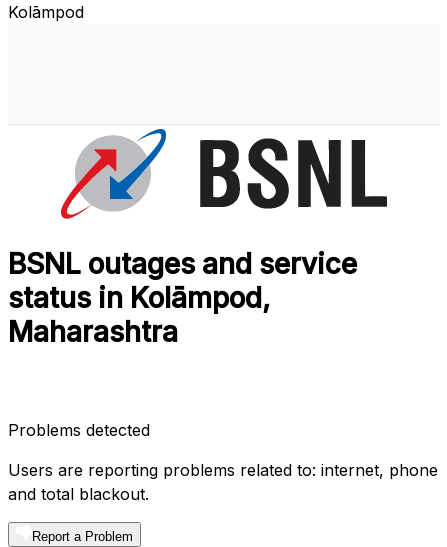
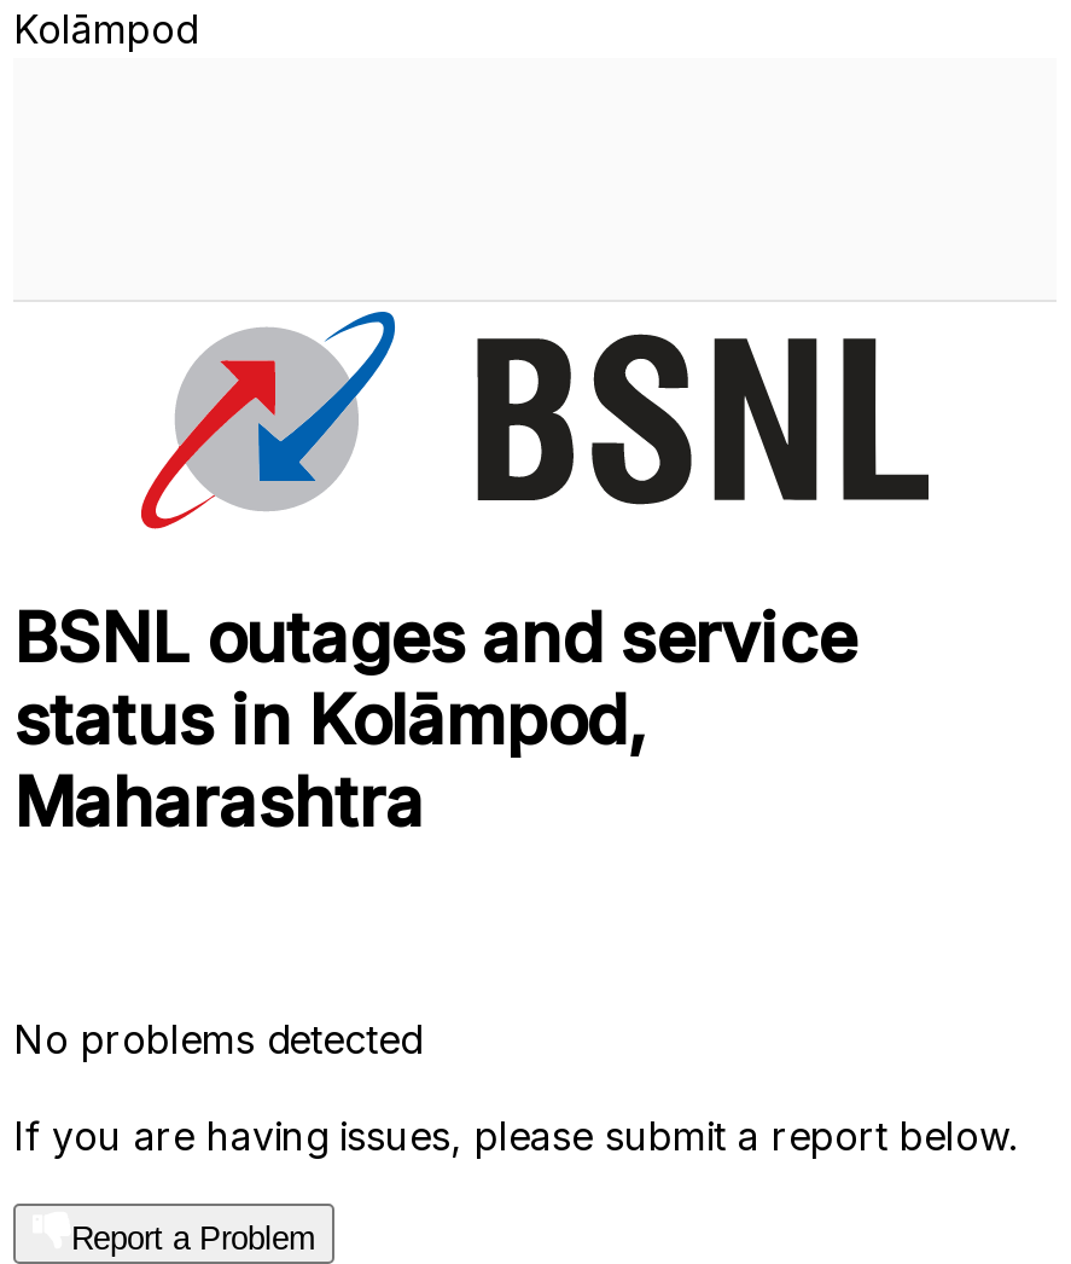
- Problems detected
+ No problems detected

- Users are reporting problems related to: internet, phone
- and total blackout.
+ If you are having issues, please submit a report below.
